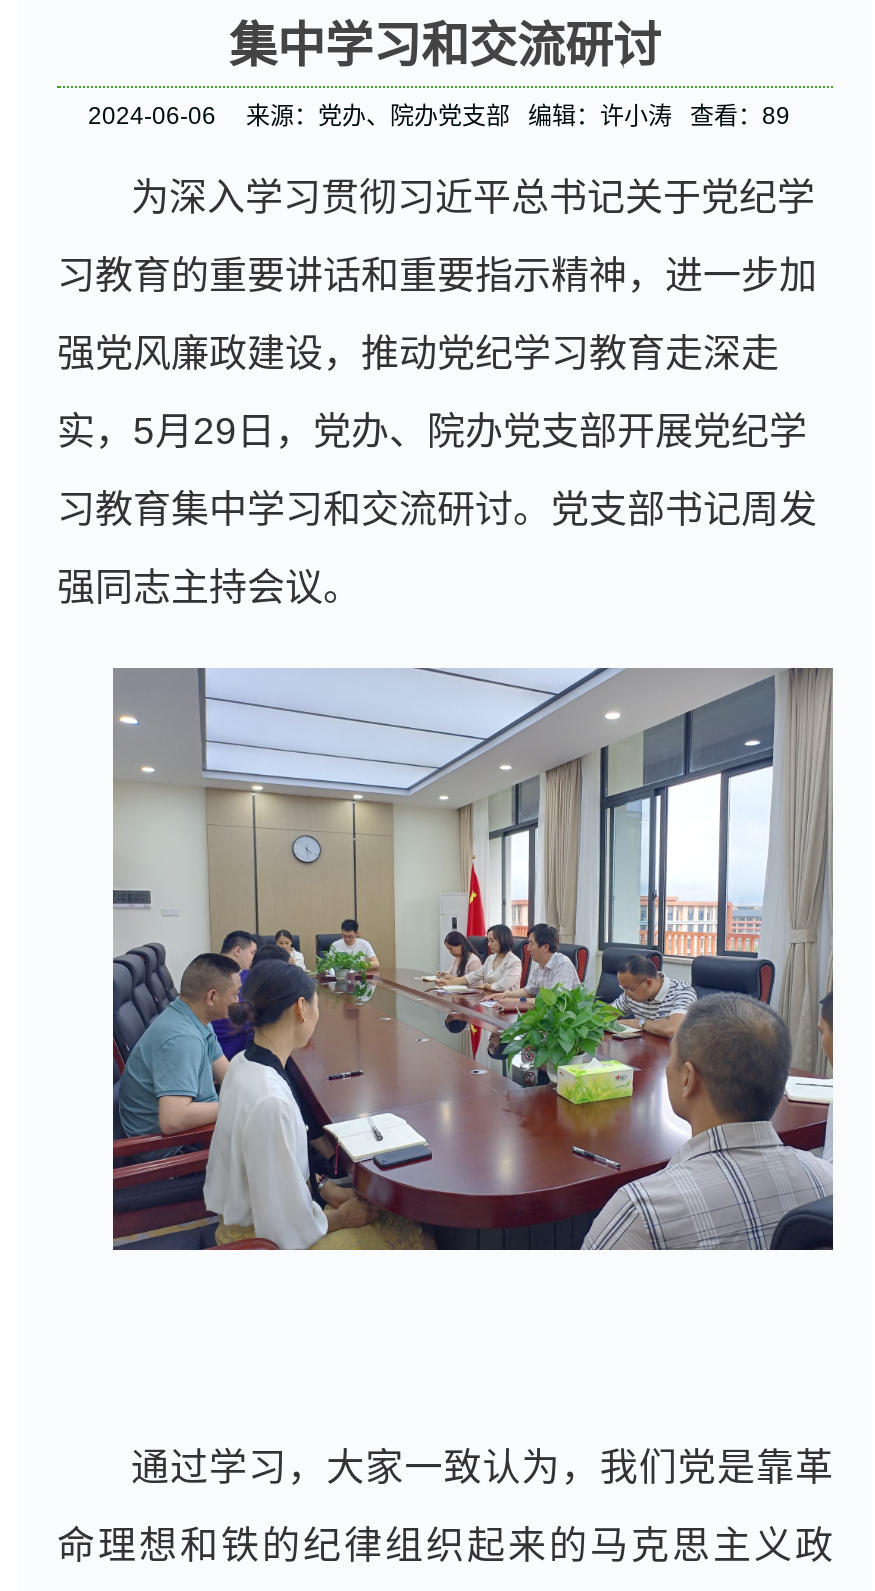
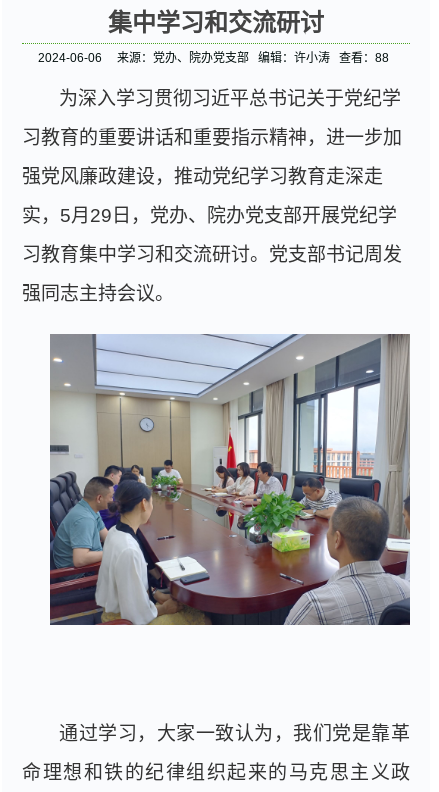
- 2024-06-06 来源：党办、院办党支部 编辑：许小涛 查看：89
+ 2024-06-06 来源：党办、院办党支部 编辑：许小涛 查看：88
